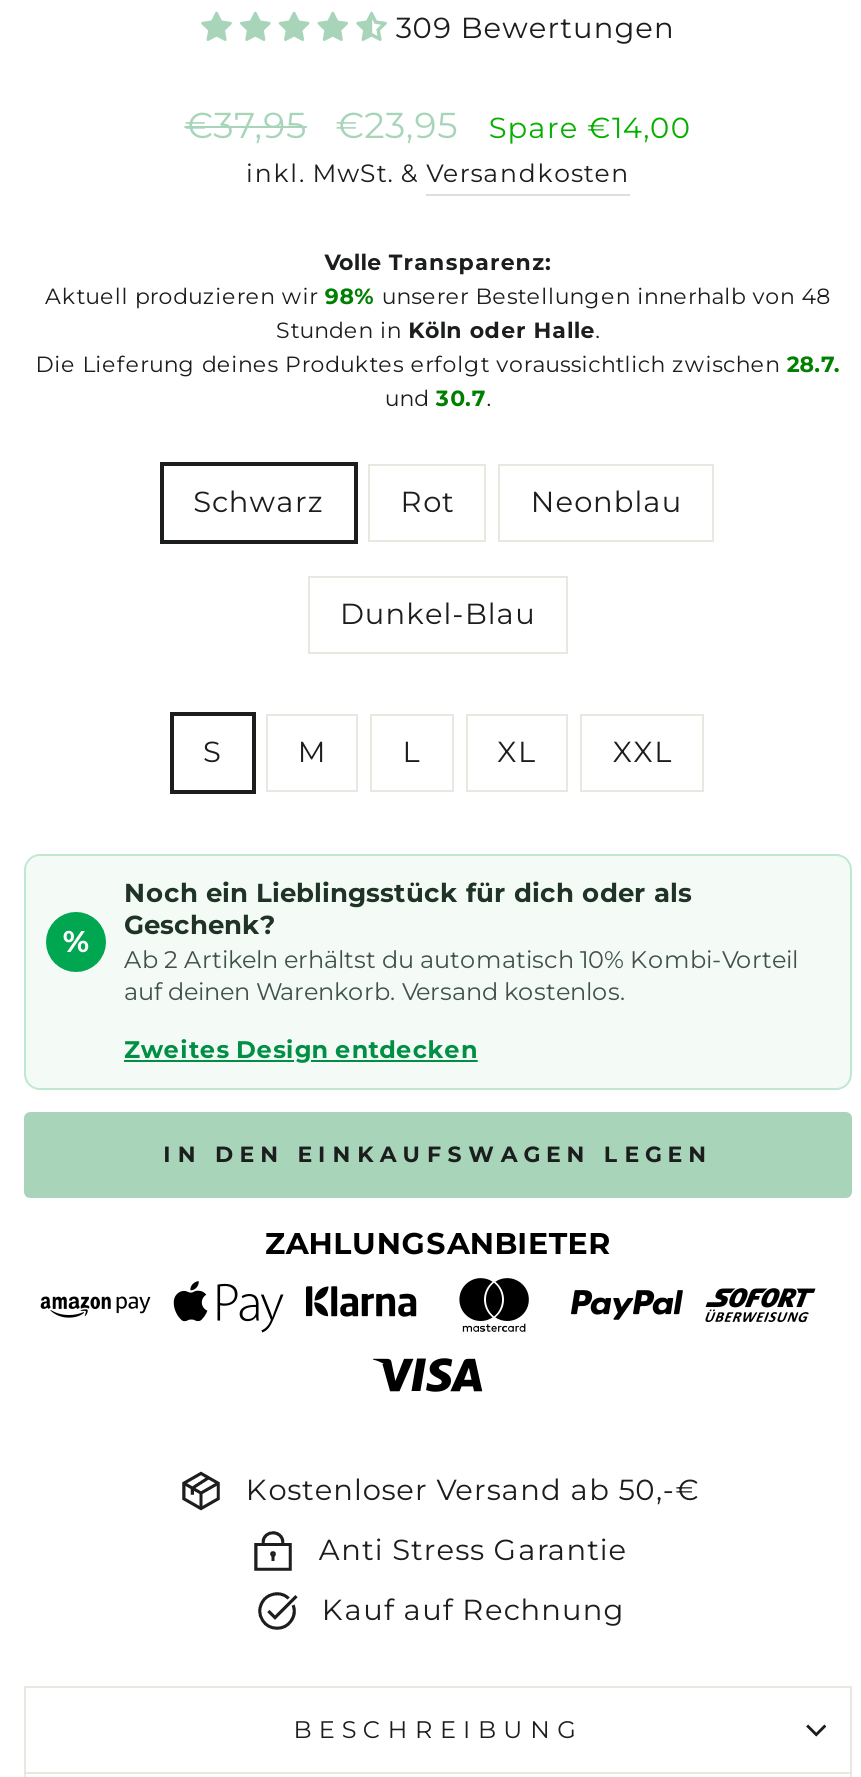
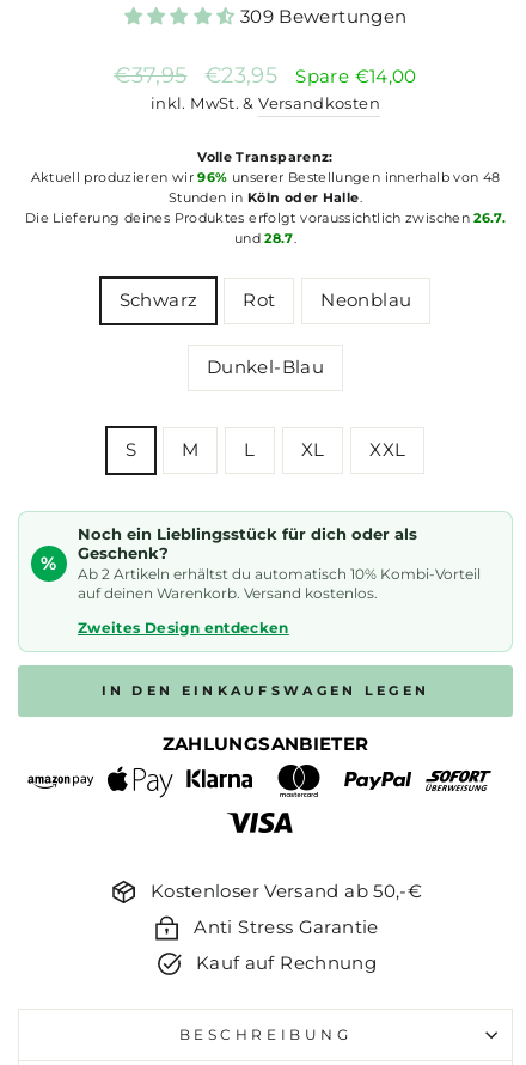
- Aktuell produzieren wir 98% unserer Bestellungen innerhalb von 48
+ Aktuell produzieren wir 96% unserer Bestellungen innerhalb von 48

- Die Lieferung deines Produktes erfolgt voraussichtlich zwischen 28.7.
+ Die Lieferung deines Produktes erfolgt voraussichtlich zwischen 26.7.

- und 30.7.
+ und 28.7.
